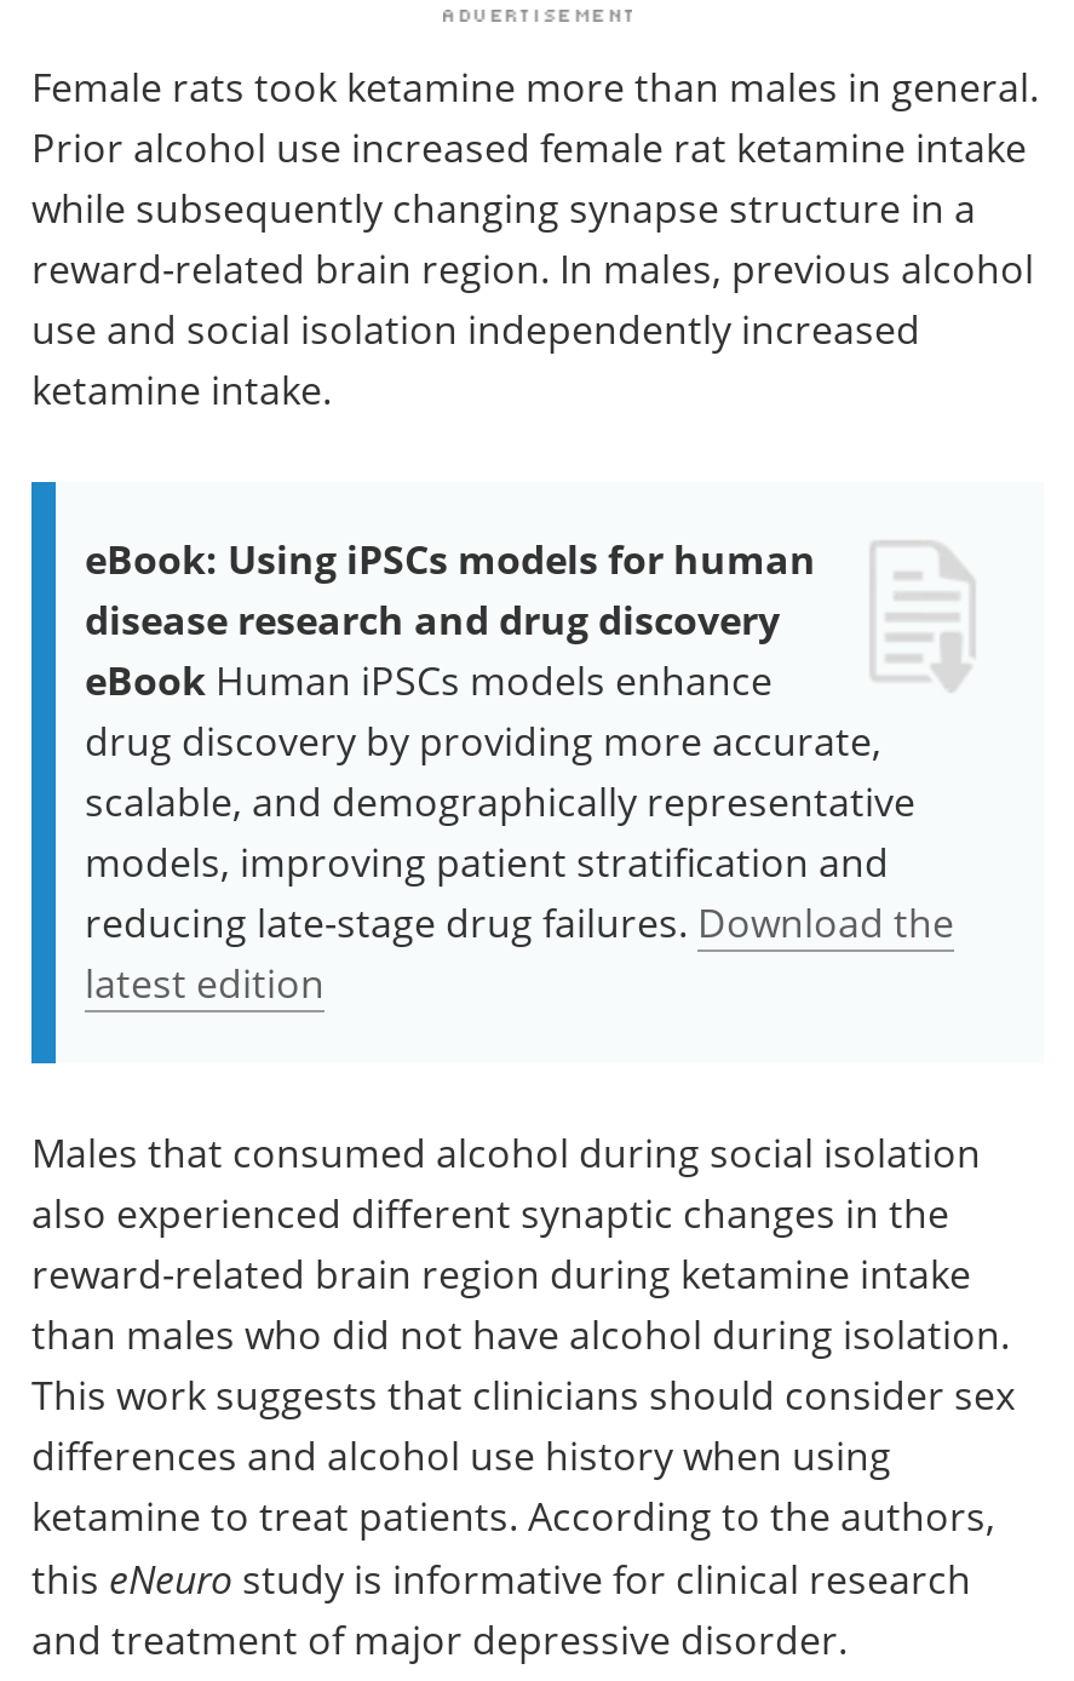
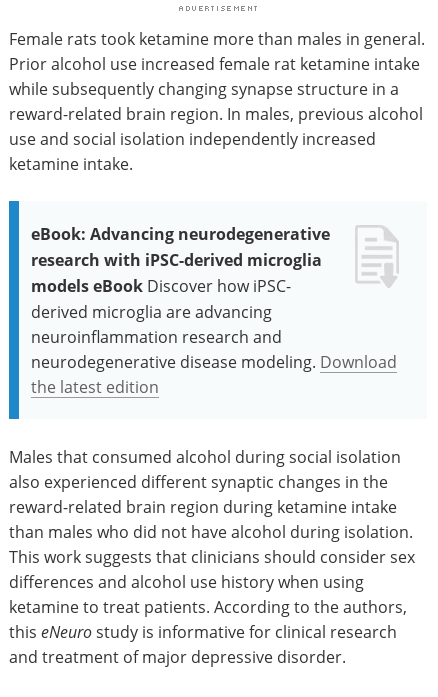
- eBook: Using iPSCs models for human
- disease research and drug discovery
- eBook Human iPSCs models enhance
- drug discovery by providing more accurate,
- scalable, and demographically representative
- models, improving patient stratification and
- reducing late-stage drug failures. Download the
- latest edition
+ eBook: Advancing neurodegenerative
+ research with iPSC-derived microglia
+ models eBook Discover how iPSC-
+ derived microglia are advancing
+ neuroinflammation research and
+ neurodegenerative disease modeling. Download
+ the latest edition
